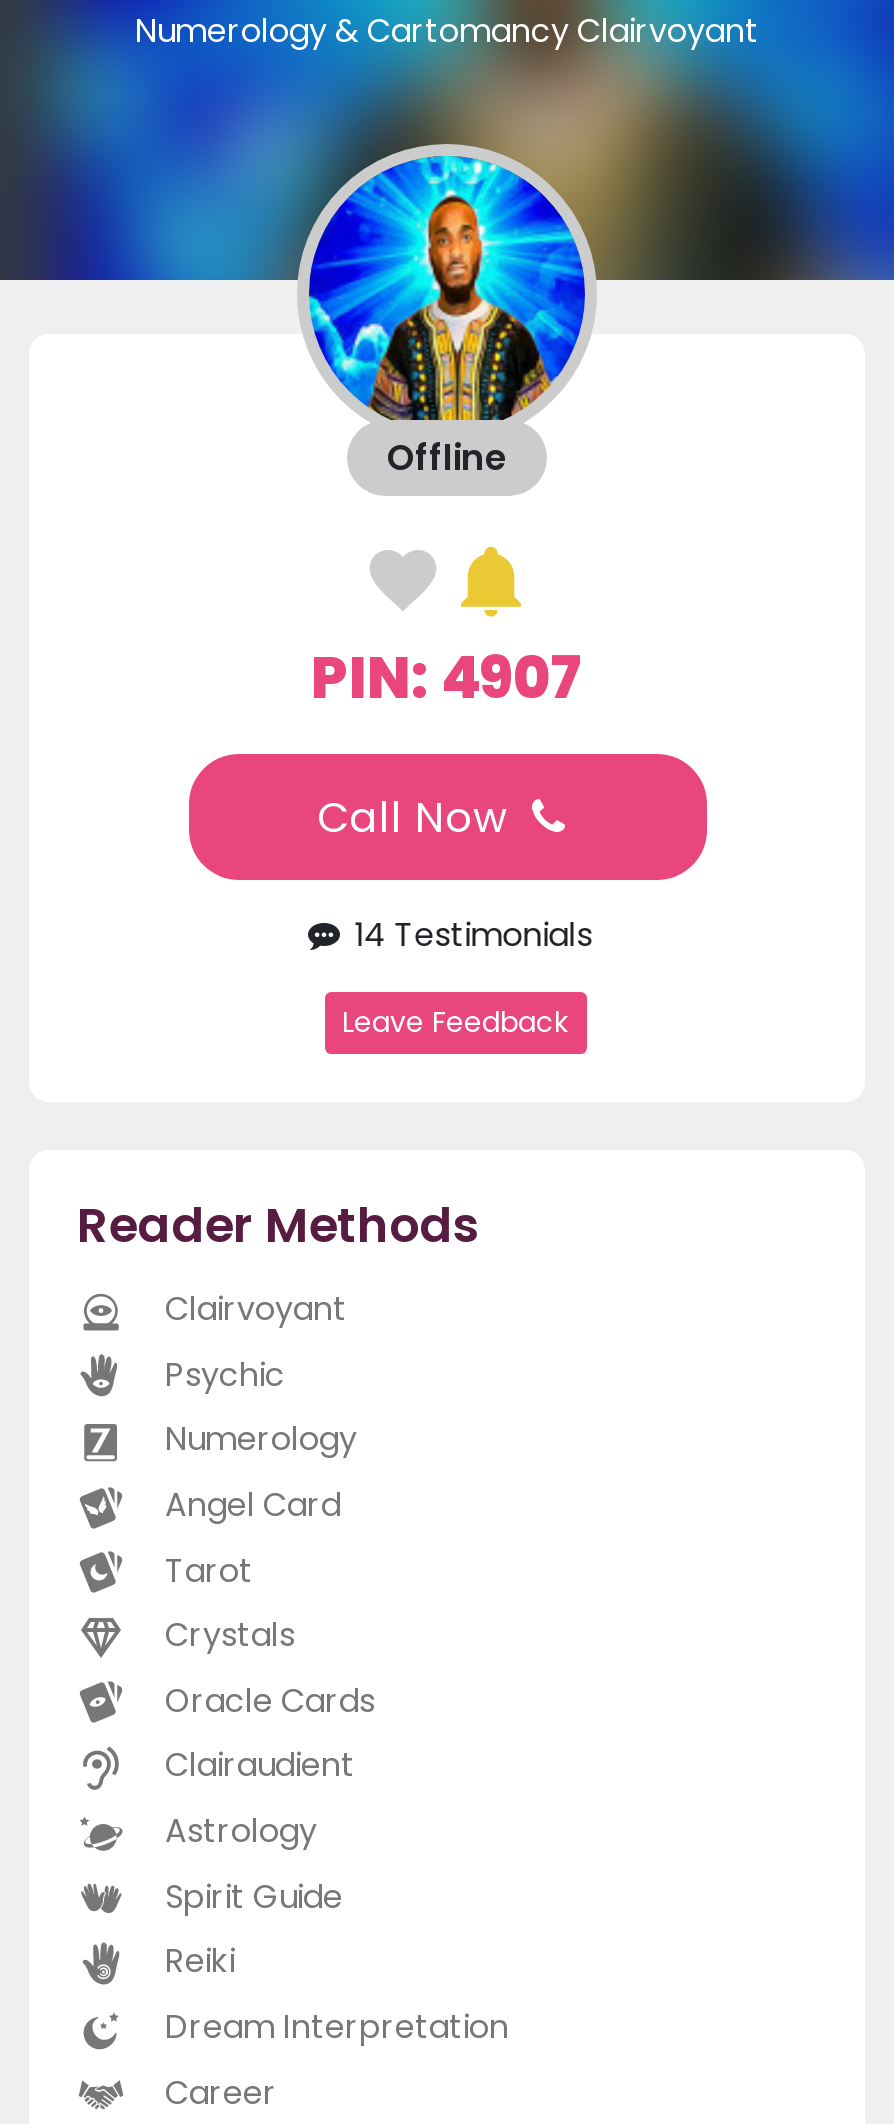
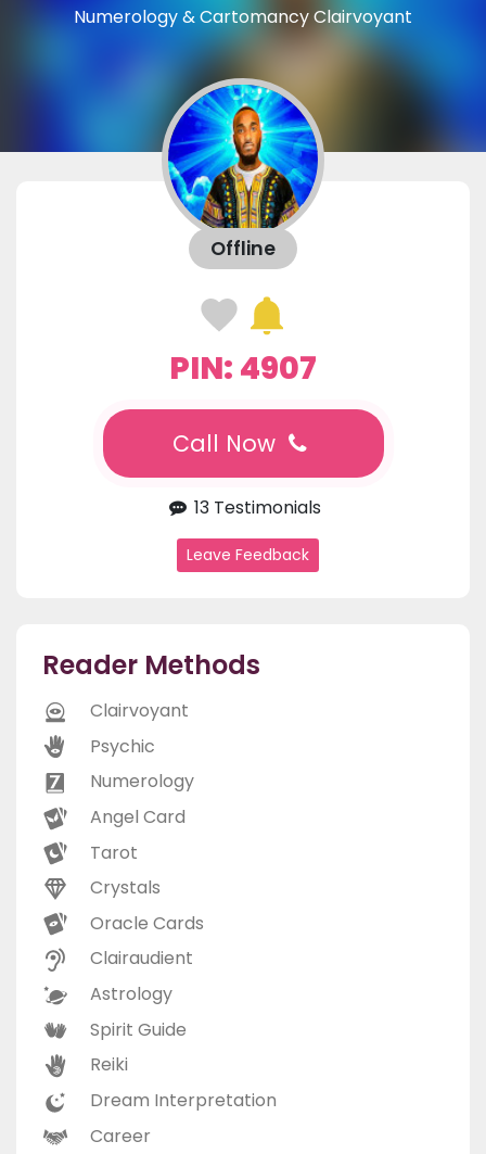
- 14 Testimonials
+ 13 Testimonials
